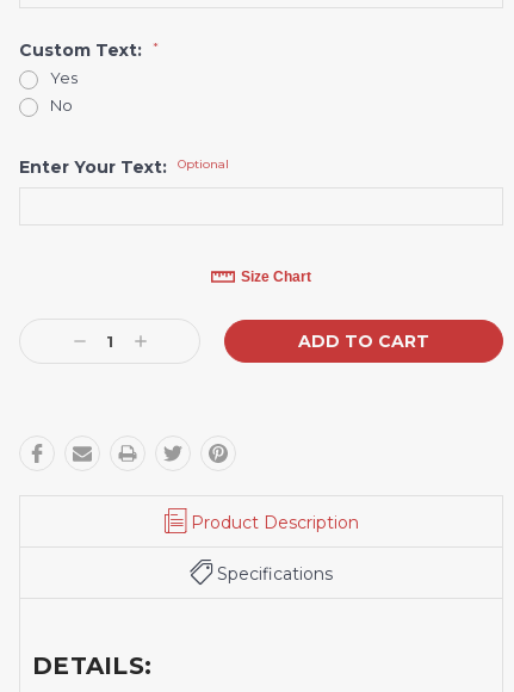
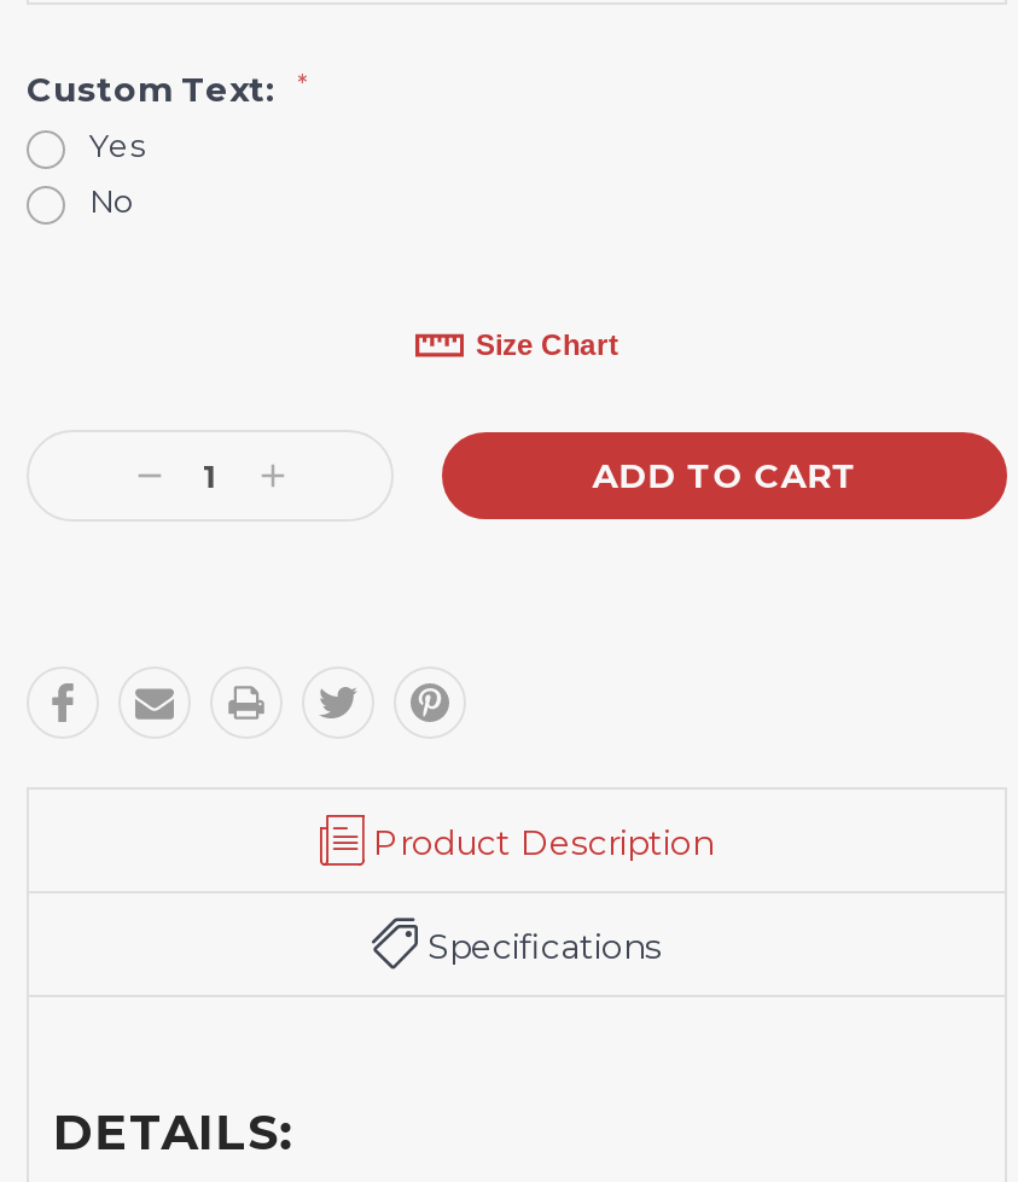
- Enter Your Text: Optional
